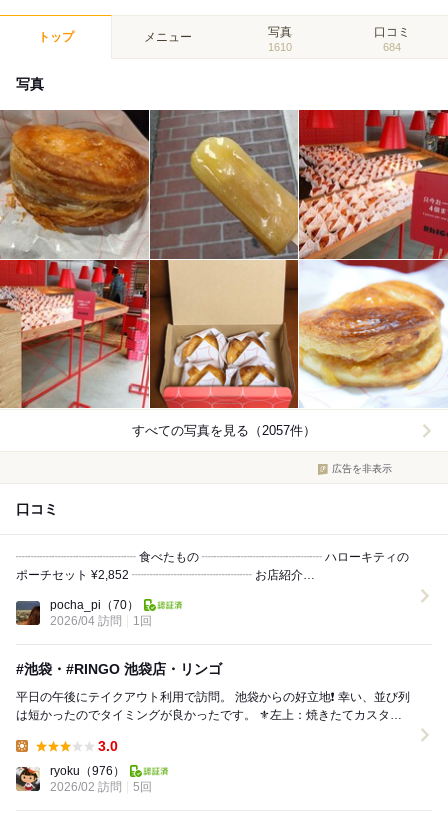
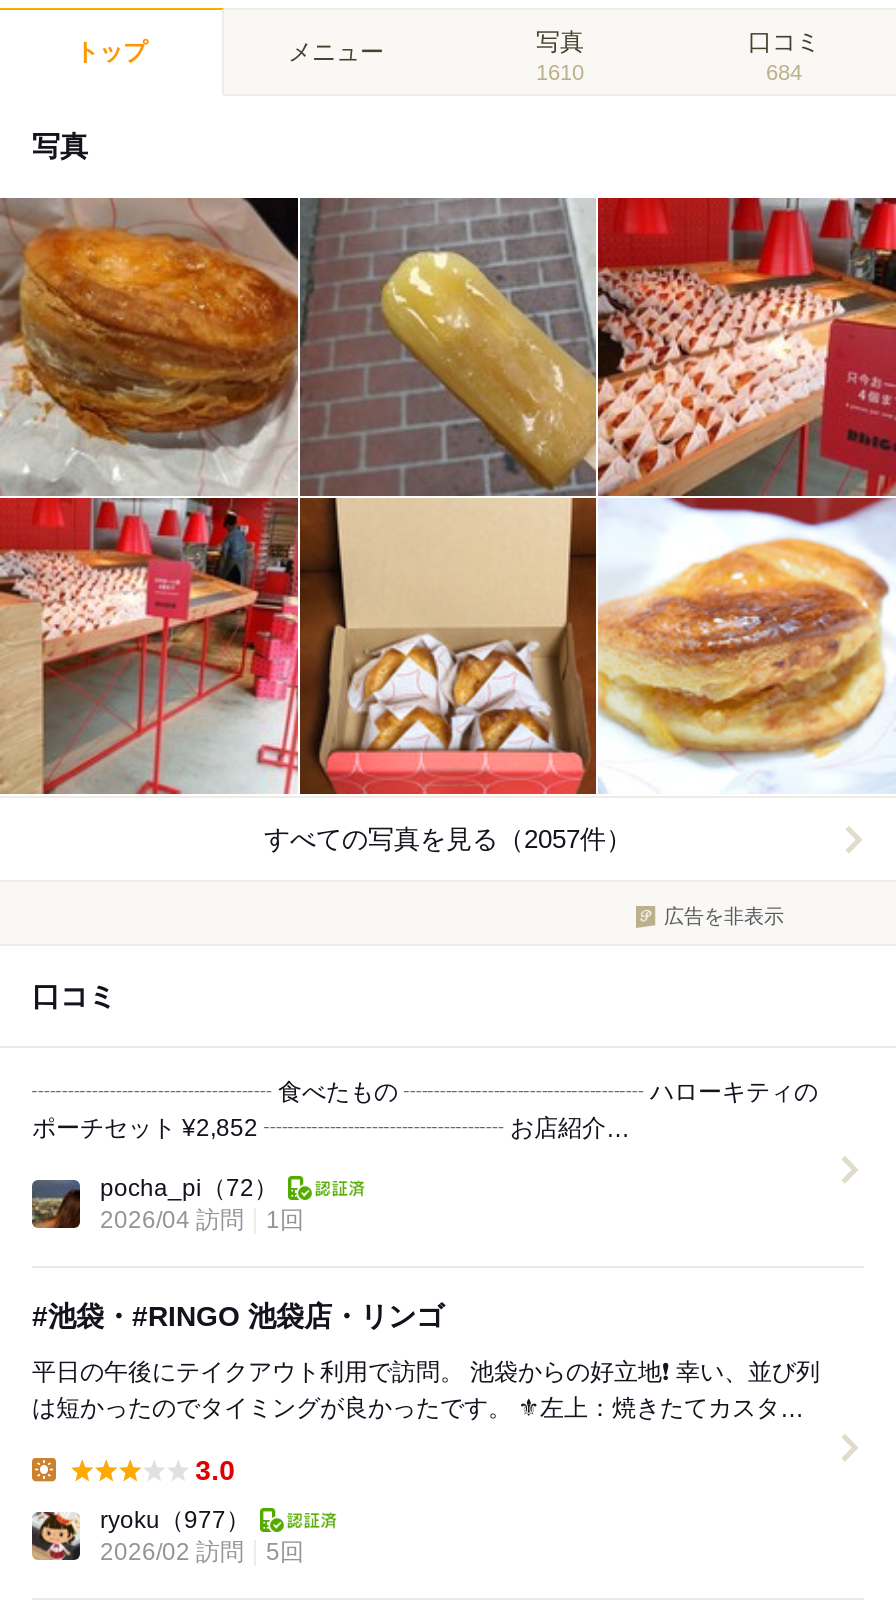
- pocha_pi（70）
+ pocha_pi（72）

- ryoku（976）
+ ryoku（977）
